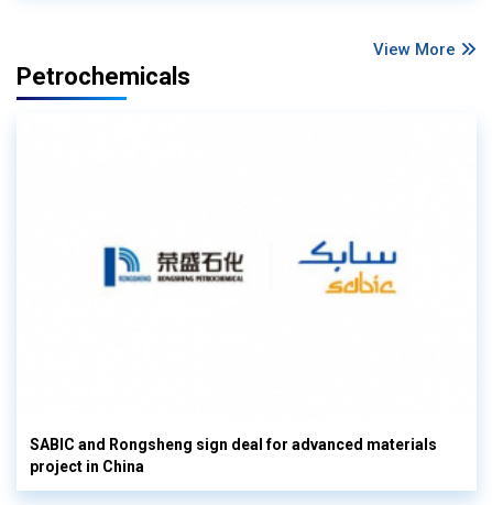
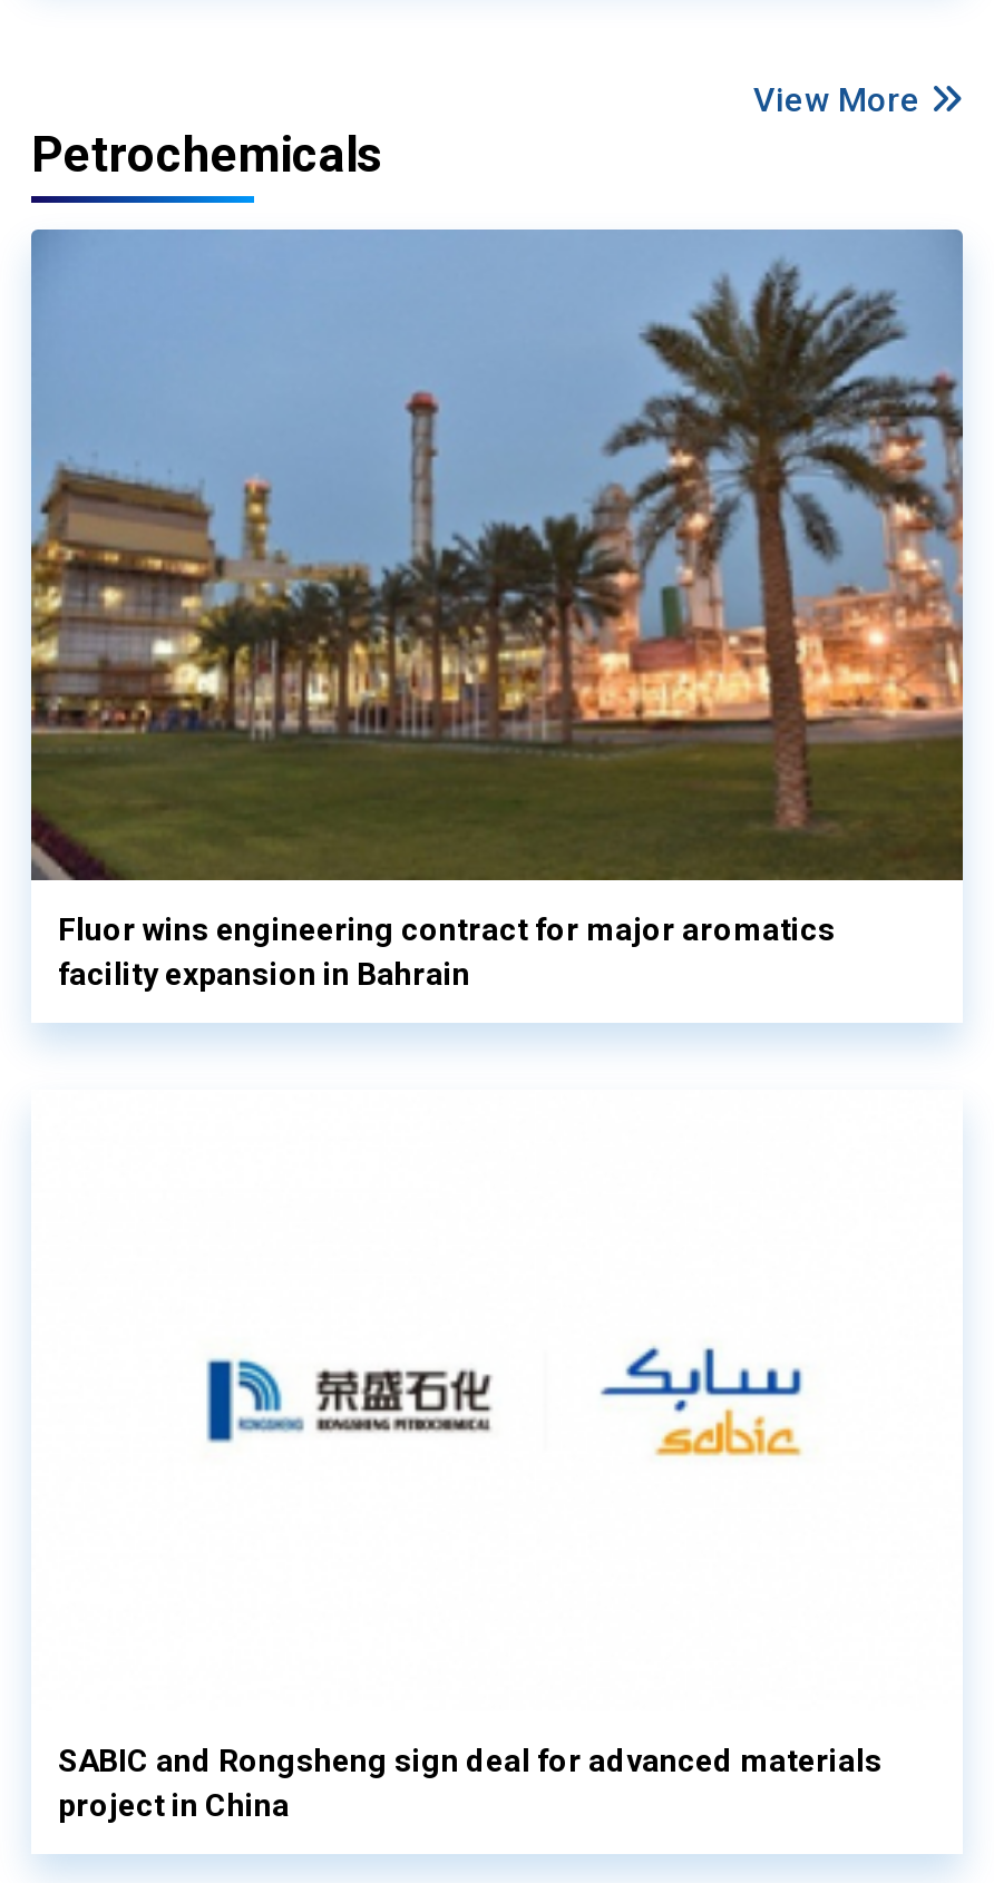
+ [image]
+ Fluor wins engineering contract for major aromatics
+ facility expansion in Bahrain
